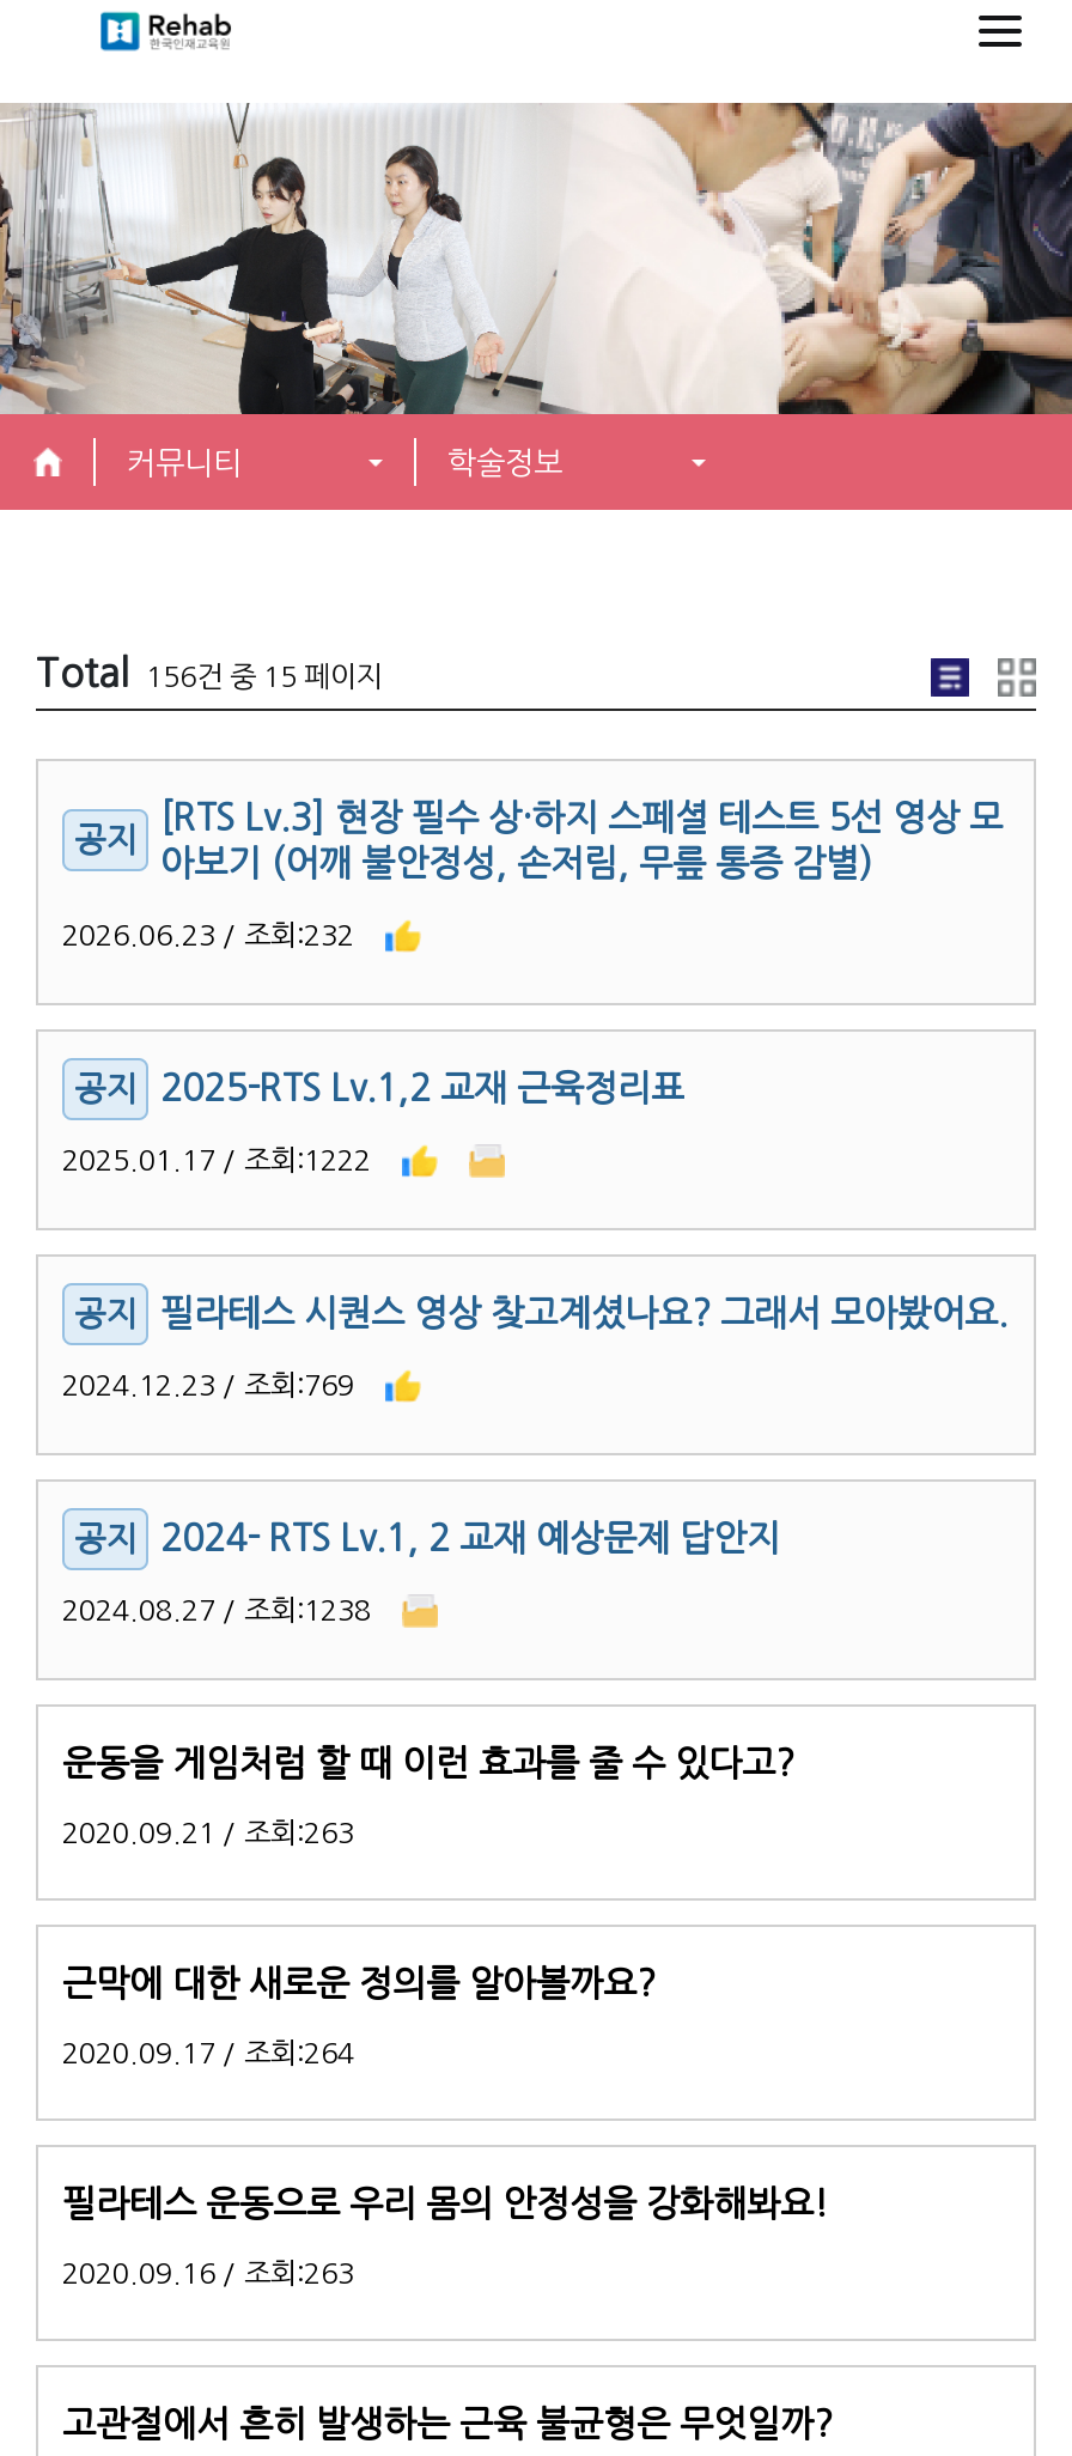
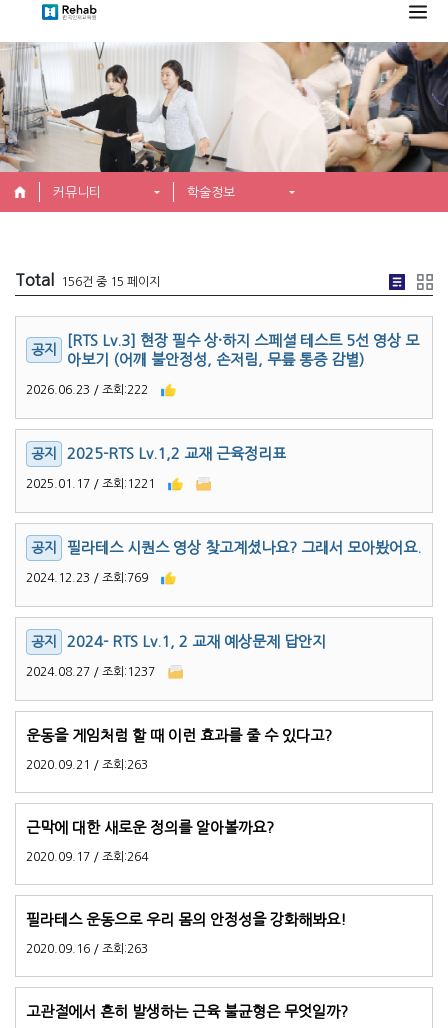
- 2026.06.23 / 조회:232
+ 2026.06.23 / 조회:222

- 2025.01.17 / 조회:1222
+ 2025.01.17 / 조회:1221

- 2024.08.27 / 조회:1238
+ 2024.08.27 / 조회:1237
